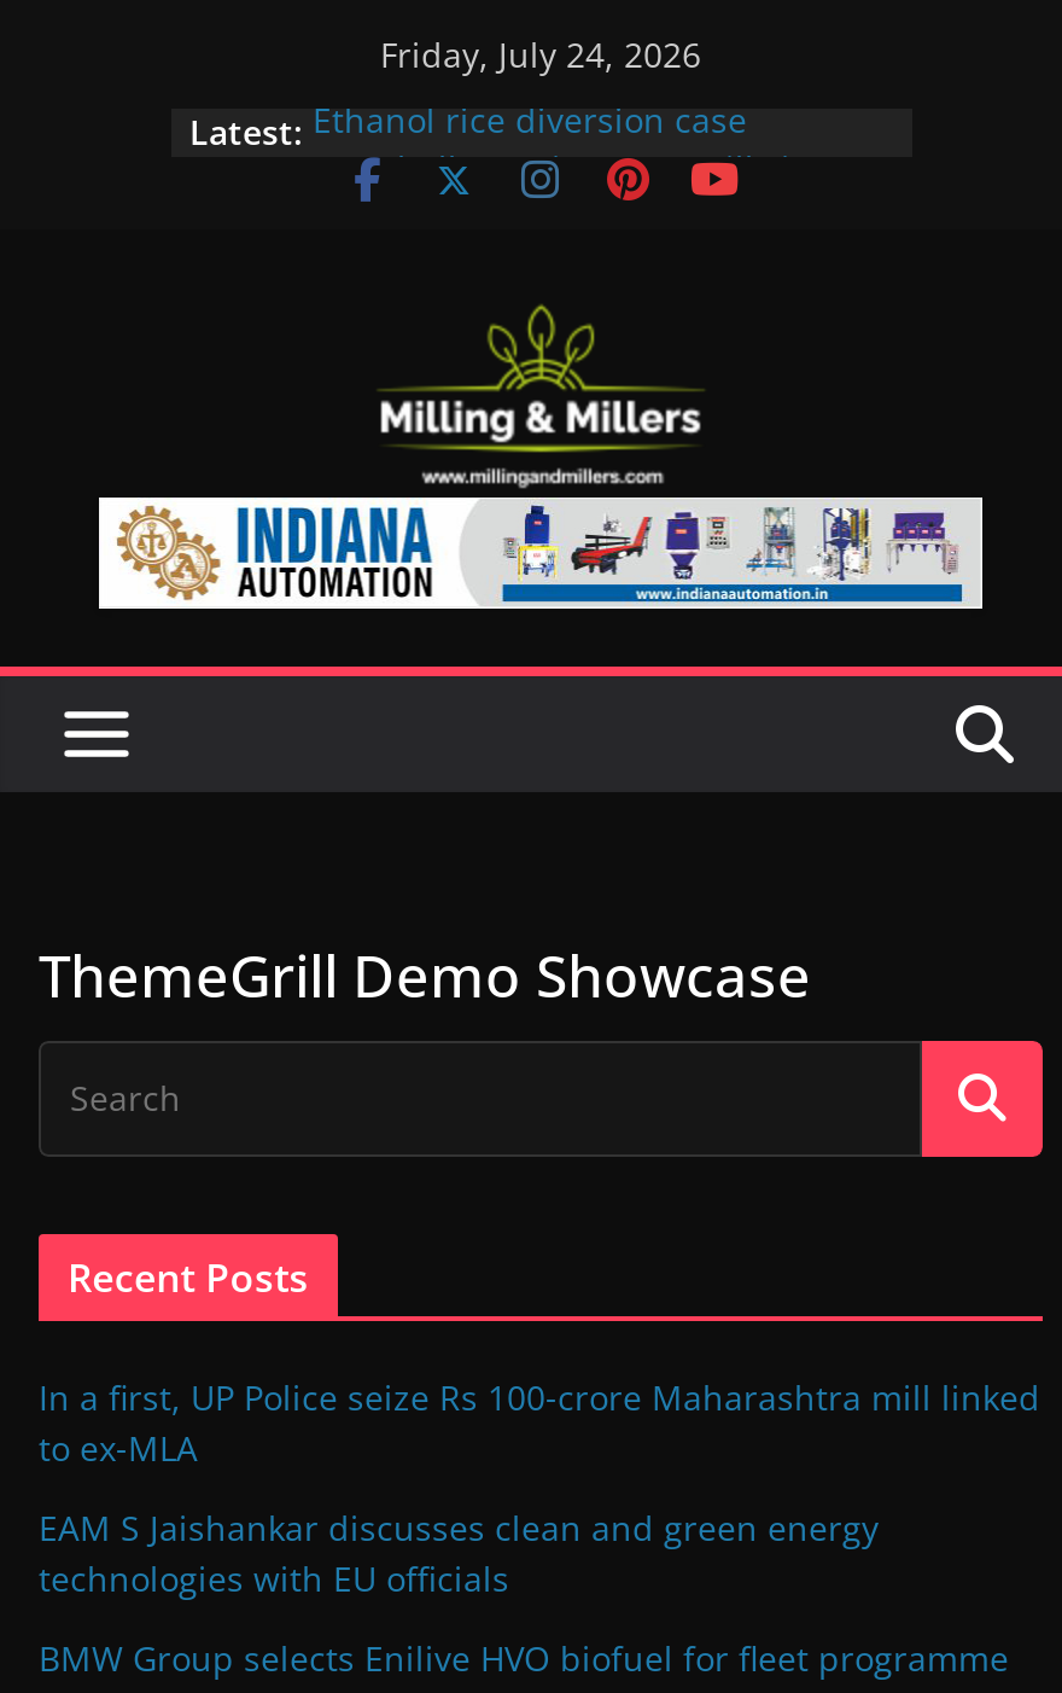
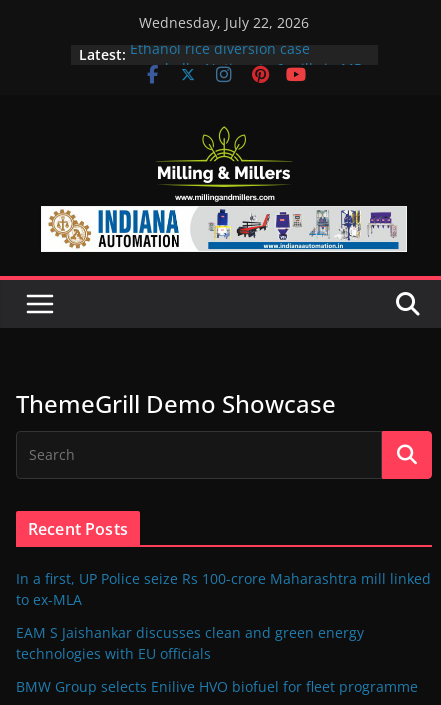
- Friday, July 24, 2026
+ Wednesday, July 22, 2026
